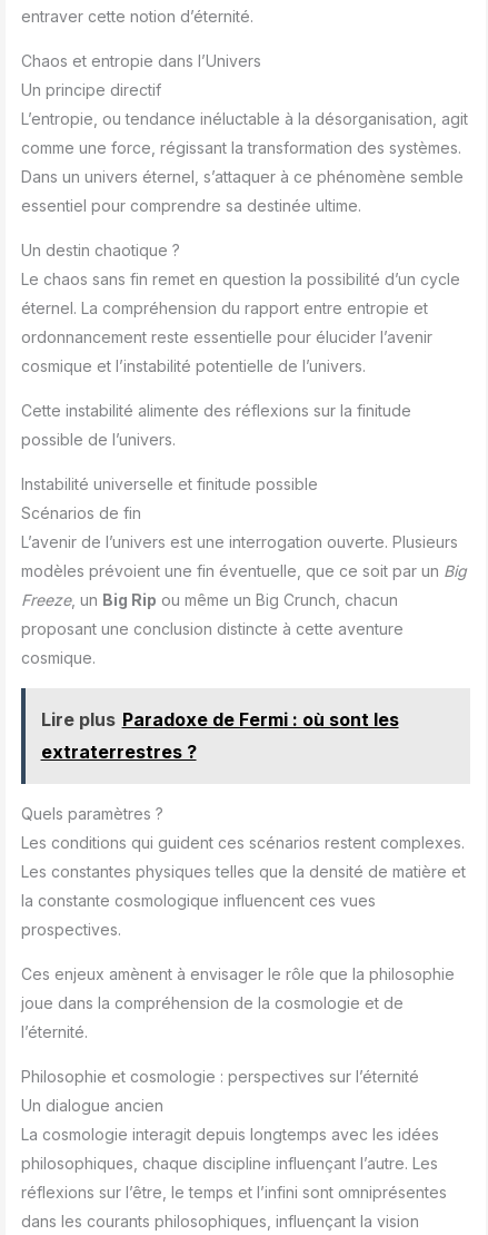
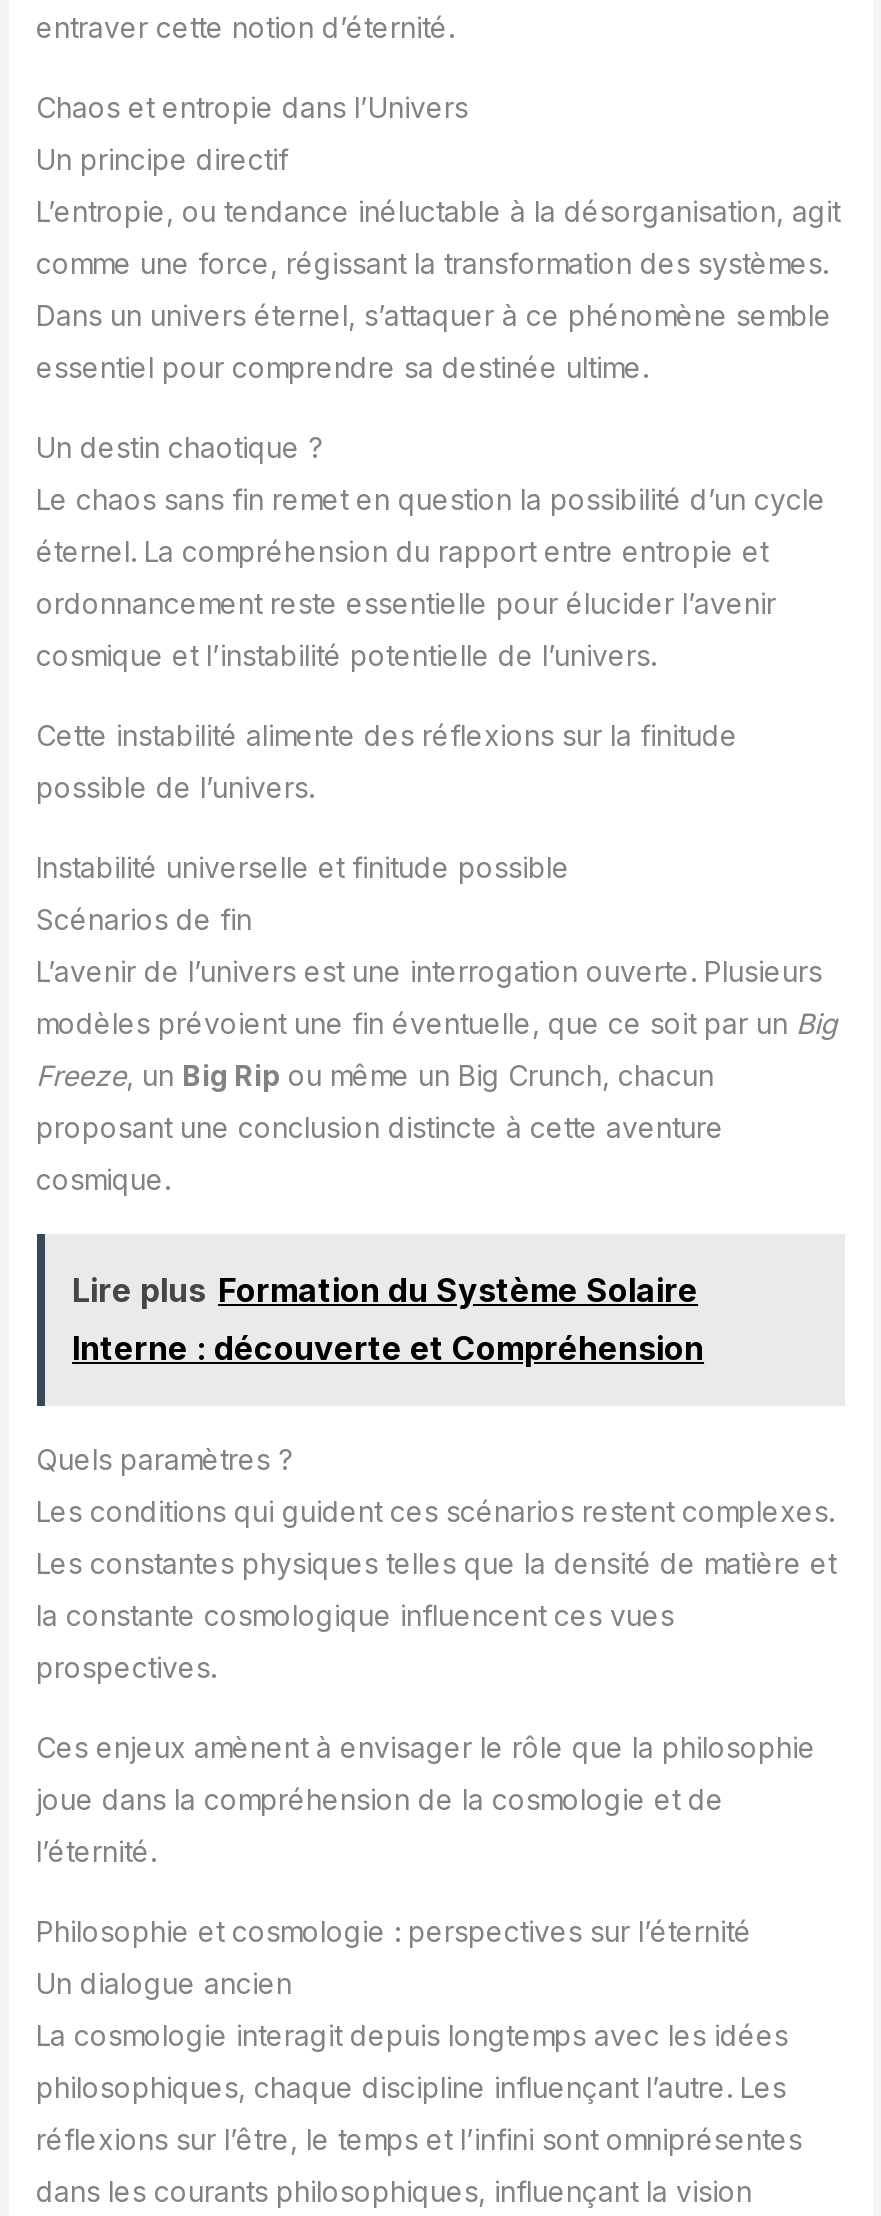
- Lire plus Paradoxe de Fermi : où sont les
- extraterrestres ?
+ Lire plus Formation du Système Solaire
+ Interne : découverte et Compréhension
